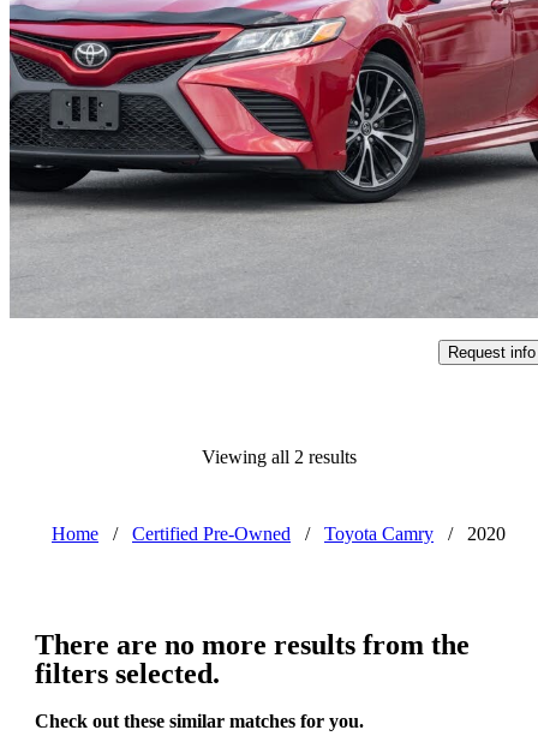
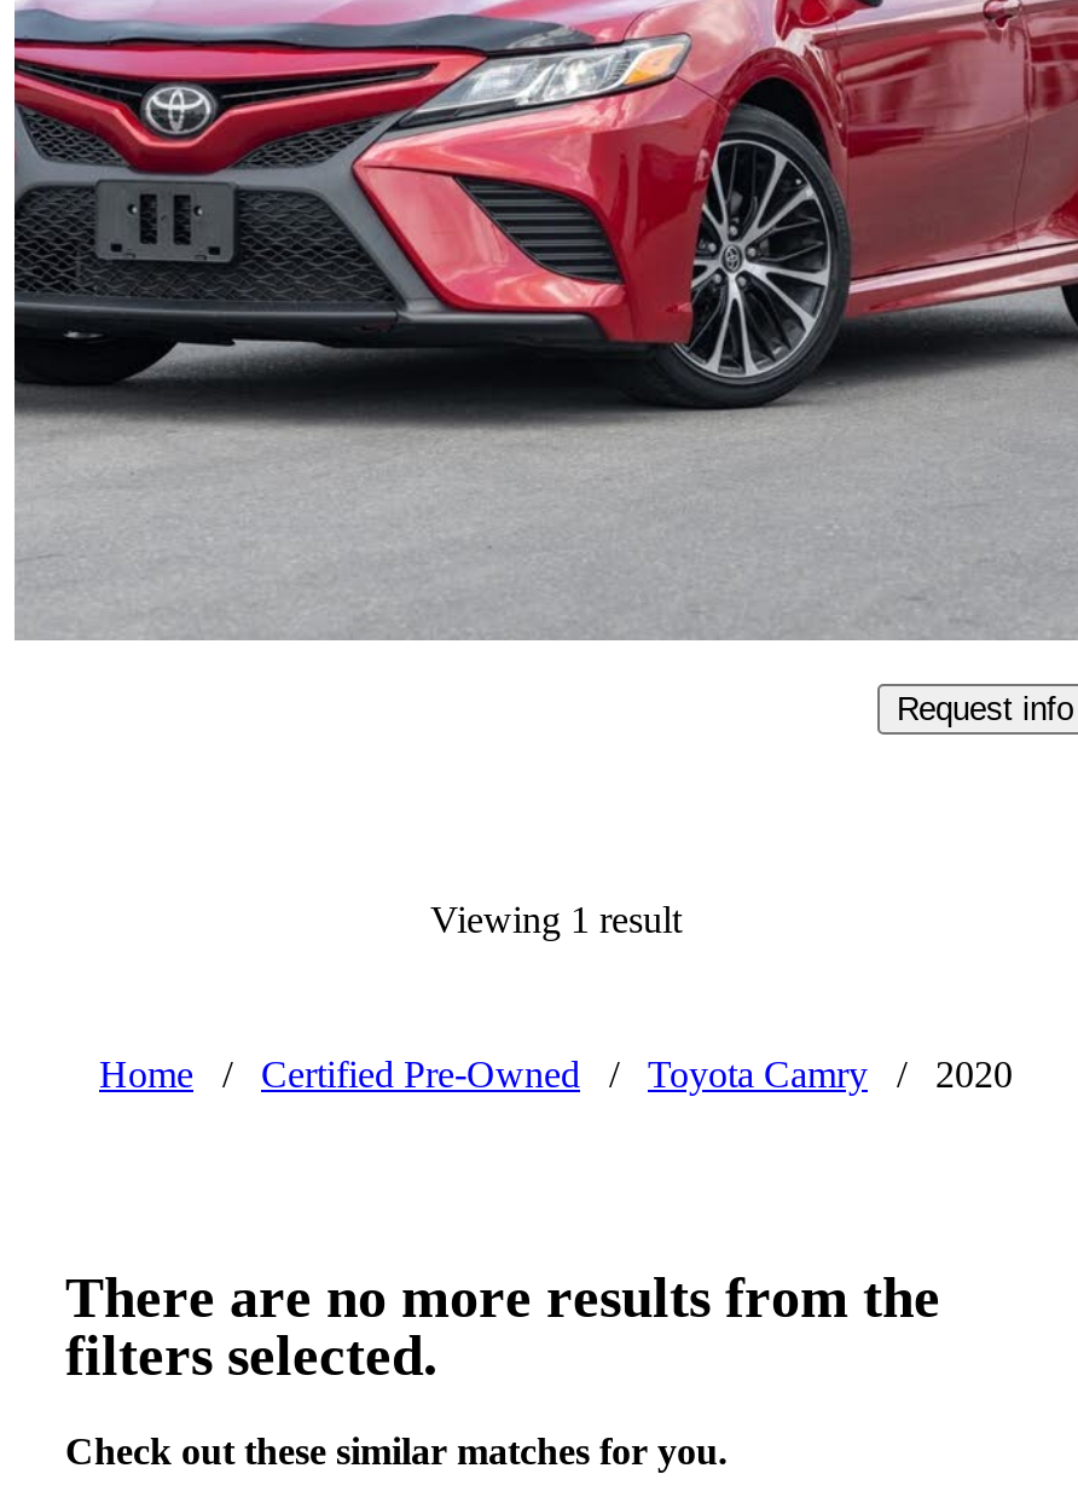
- Viewing all 2 results
+ Viewing 1 result
